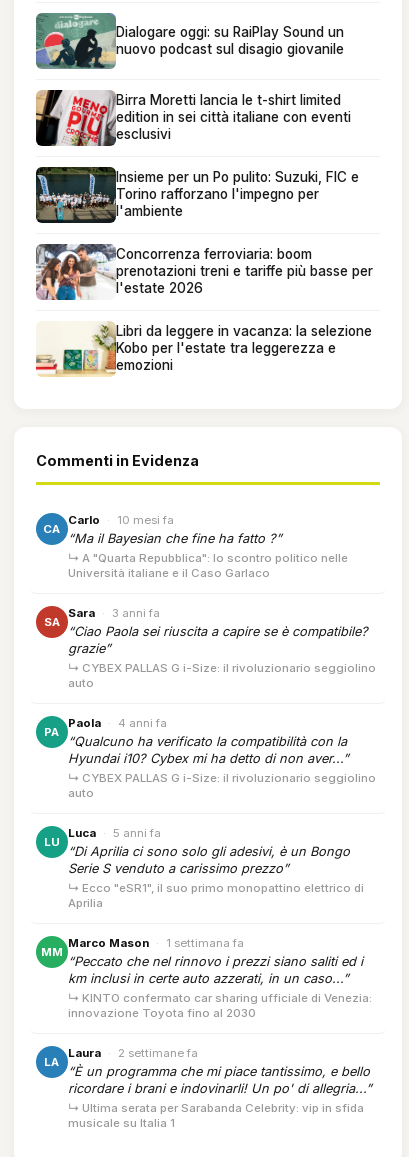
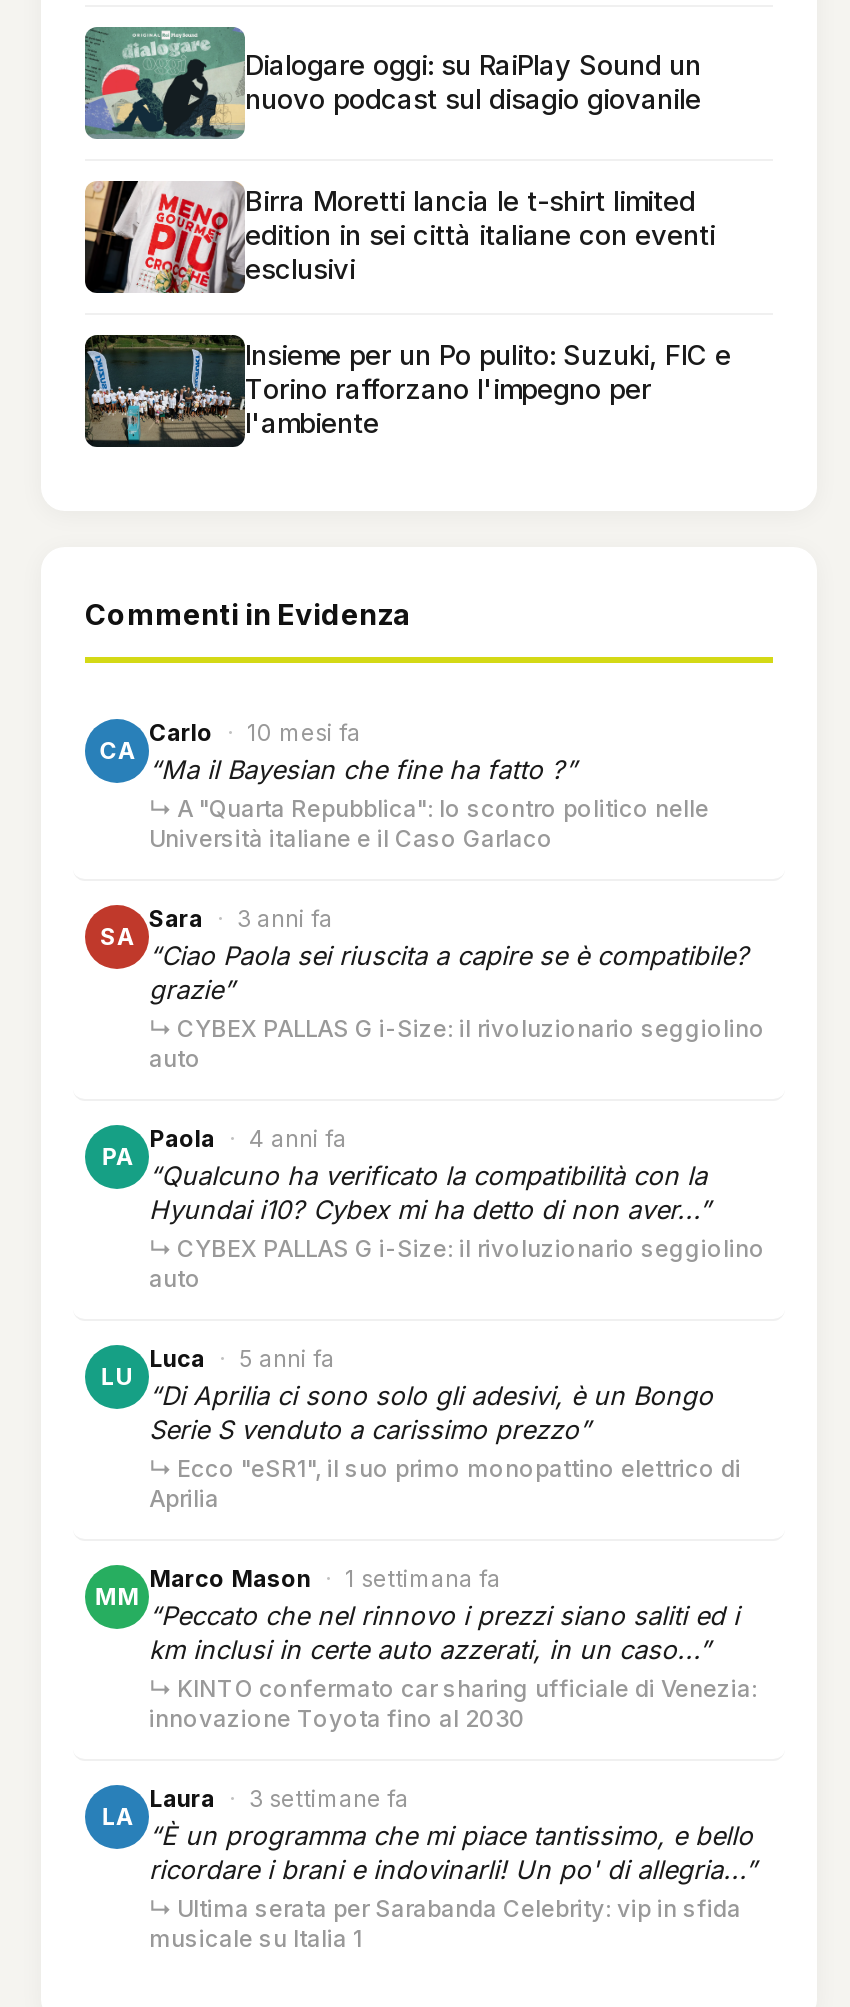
- [image]
- Concorrenza ferroviaria: boom
- prenotazioni treni e tariffe più basse per
- l'estate 2026
- Libri da leggere in vacanza: la selezione
- Kobo per l'estate tra leggerezza e
- emozioni

- [image]

- Laura · 2 settimane fa
+ Laura · 3 settimane fa
